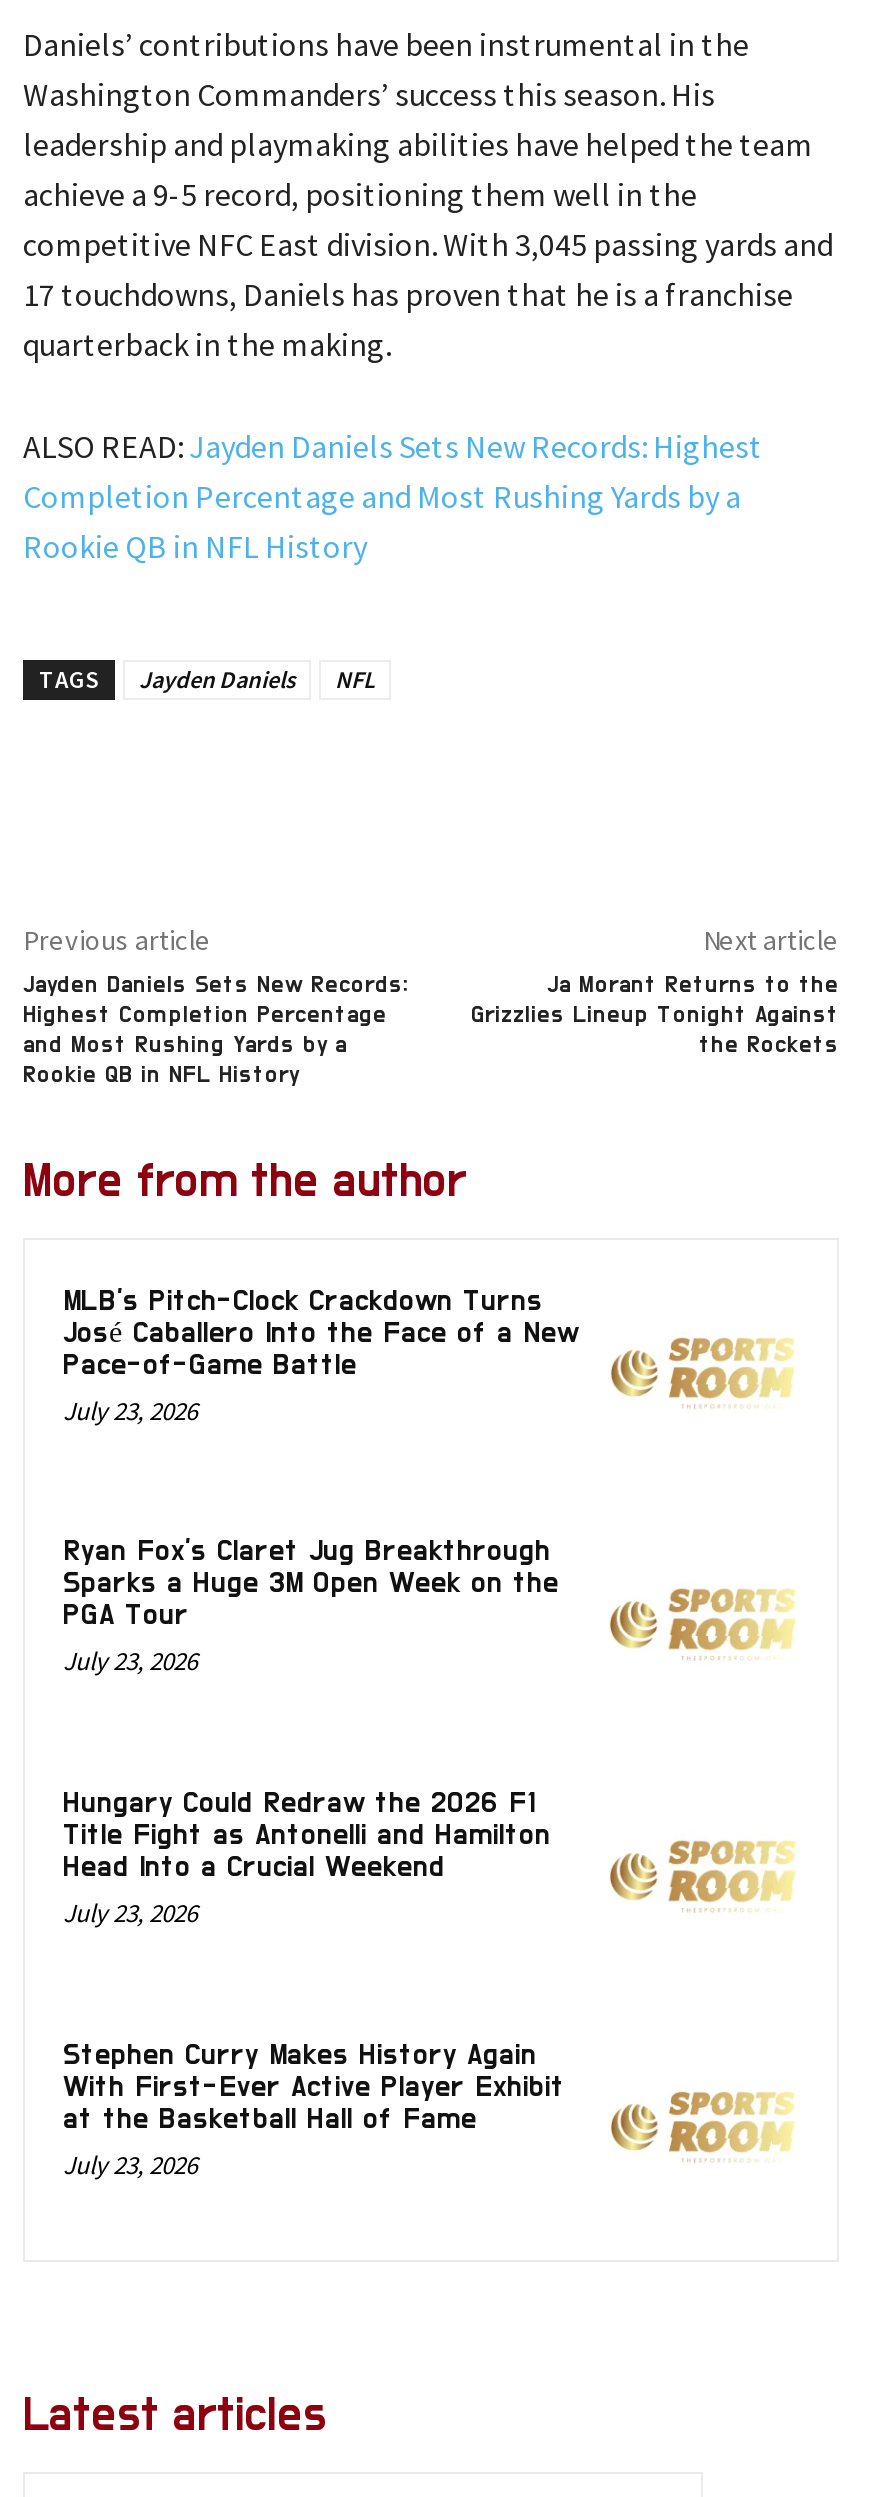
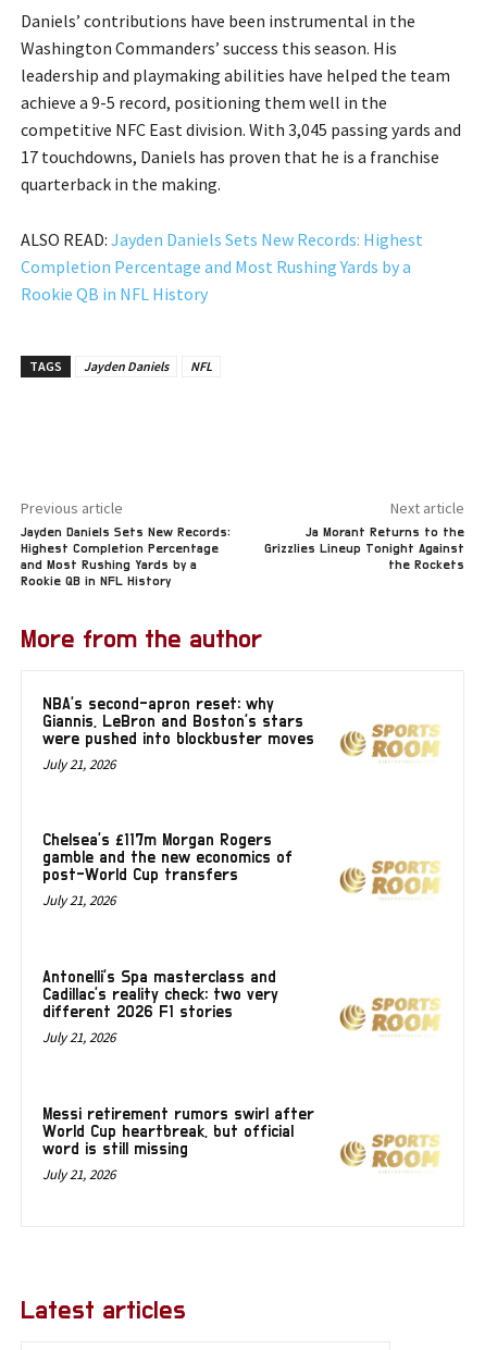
- MLB’s Pitch-Clock Crackdown Turns
- José Caballero Into the Face of a New
- Pace-of-Game Battle
- July 23, 2026
+ NBA’s second-apron reset: why
+ Giannis, LeBron and Boston’s stars
+ were pushed into blockbuster moves
+ July 21, 2026

- Ryan Fox’s Claret Jug Breakthrough
- Sparks a Huge 3M Open Week on the
- PGA Tour
- July 23, 2026
+ Chelsea’s £117m Morgan Rogers
+ gamble and the new economics of
+ post-World Cup transfers
+ July 21, 2026

- Hungary Could Redraw the 2026 F1
- Title Fight as Antonelli and Hamilton
- Head Into a Crucial Weekend
- July 23, 2026
+ Antonelli’s Spa masterclass and
+ Cadillac’s reality check: two very
+ different 2026 F1 stories
+ July 21, 2026

- Stephen Curry Makes History Again
- With First-Ever Active Player Exhibit
- at the Basketball Hall of Fame
- July 23, 2026
+ Messi retirement rumors swirl after
+ World Cup heartbreak, but official
+ word is still missing
+ July 21, 2026
